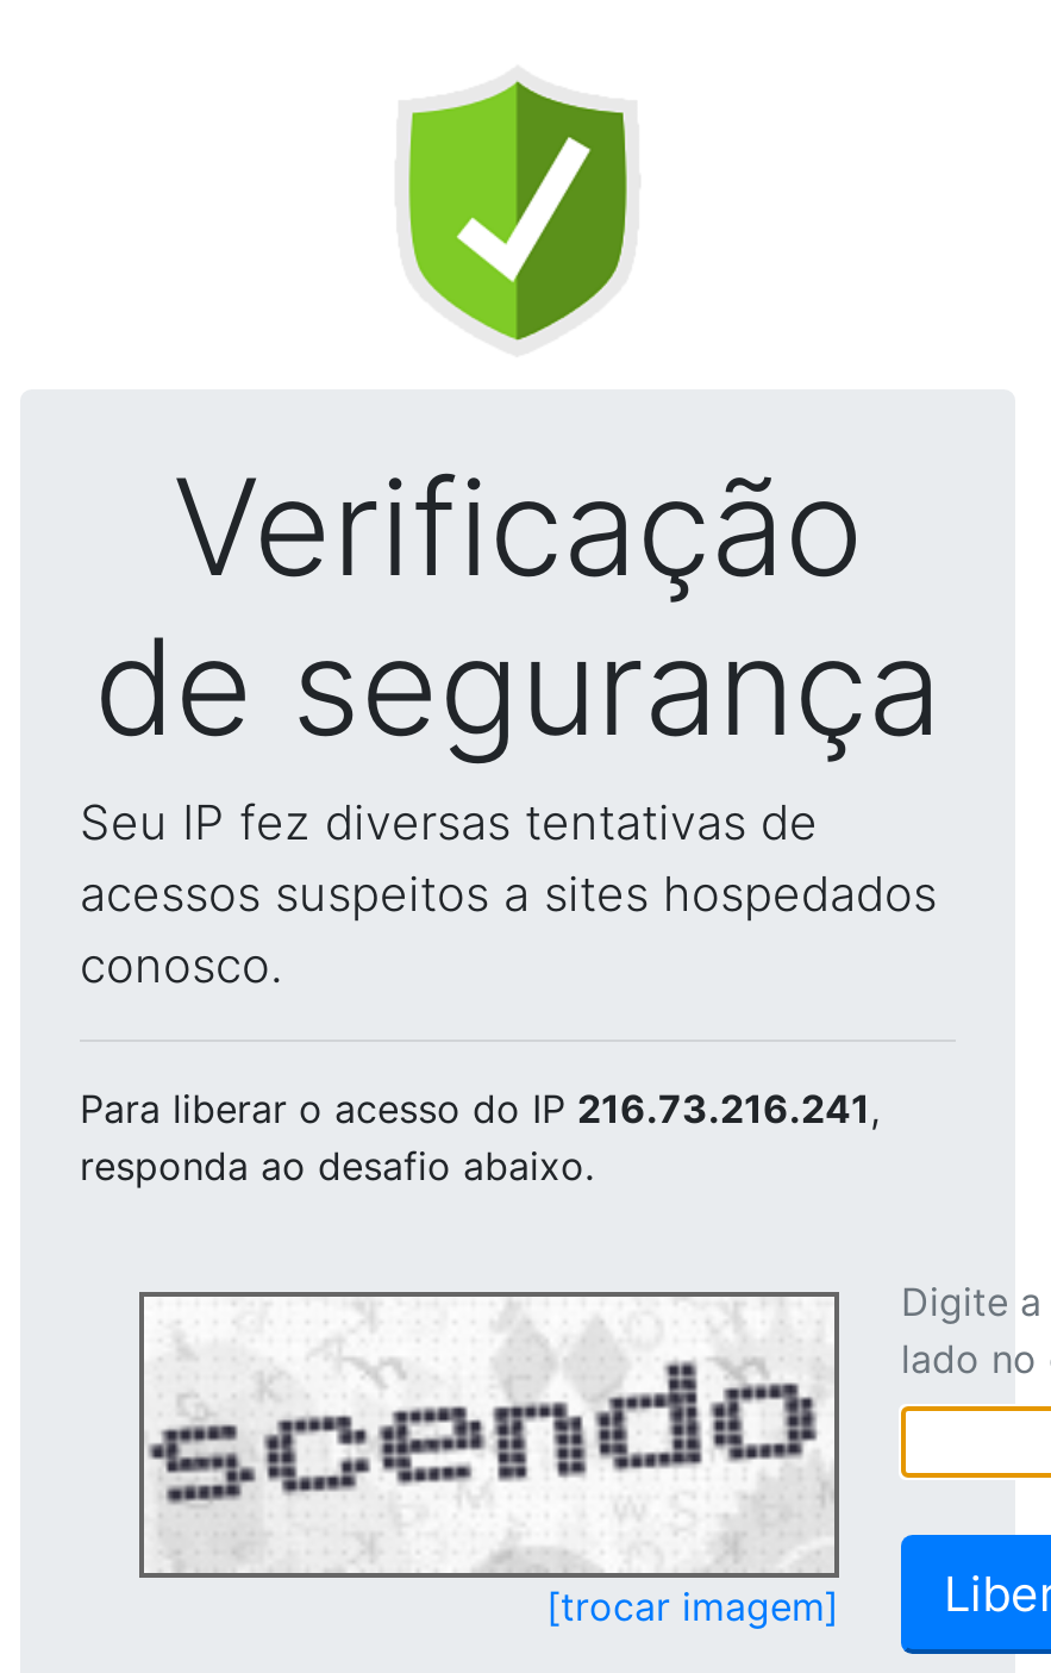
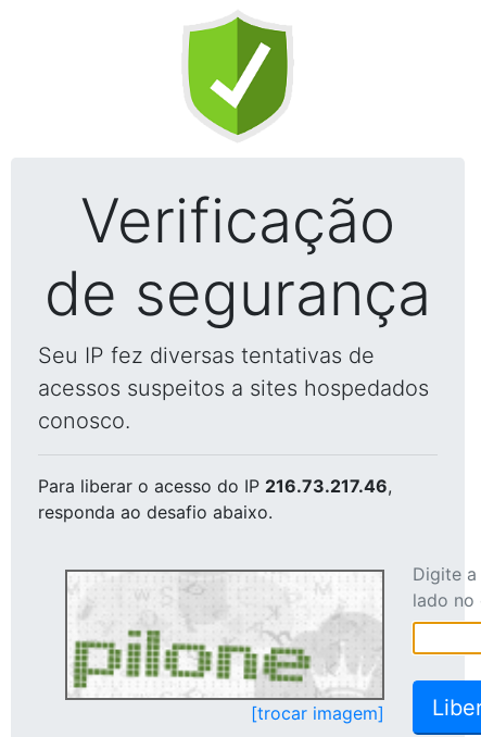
- Para liberar o acesso do IP 216.73.216.241,
+ Para liberar o acesso do IP 216.73.217.46,

- [image]
+ [image]
